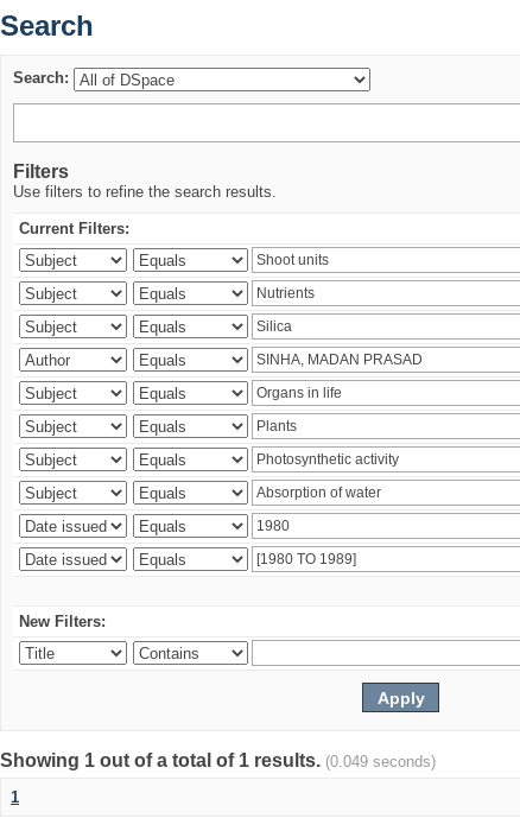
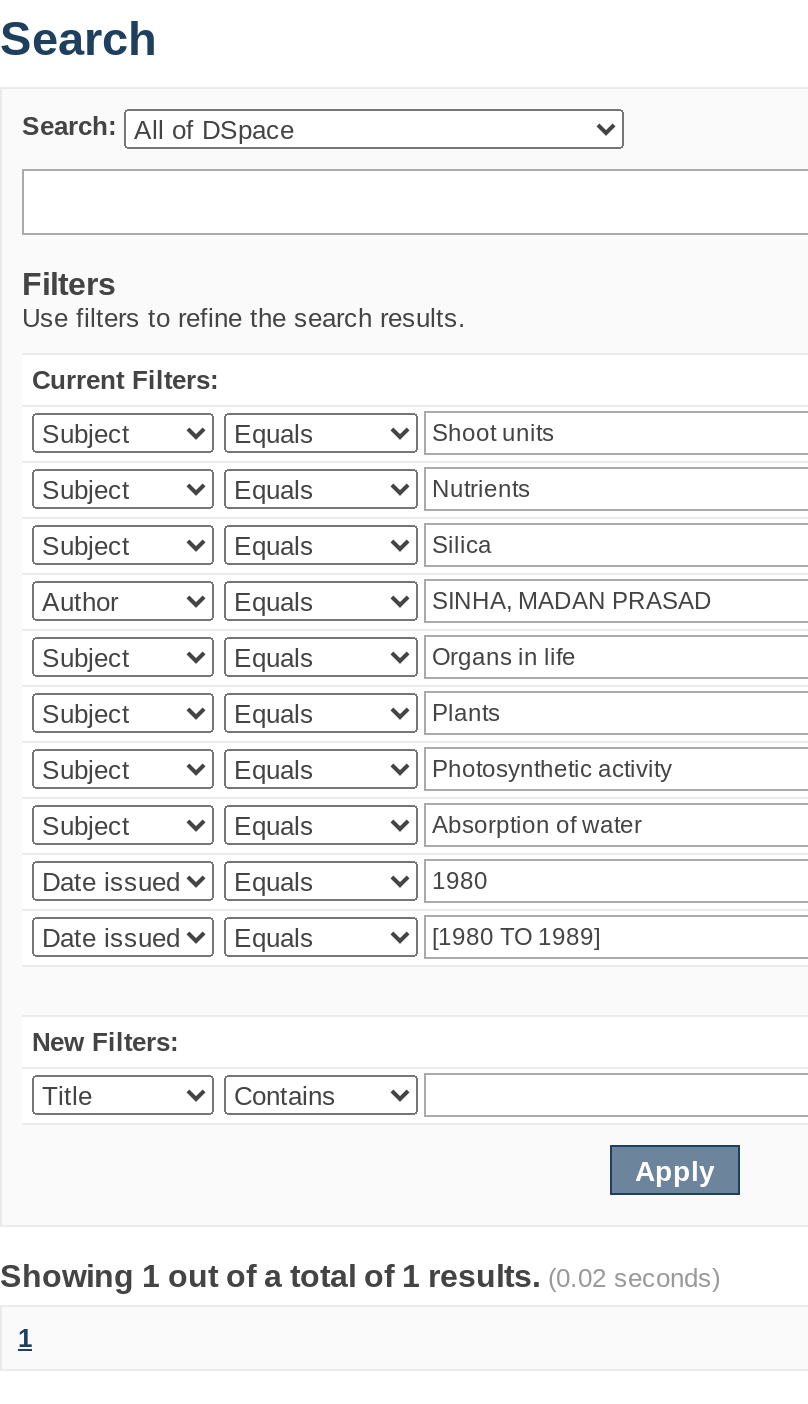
- Showing 1 out of a total of 1 results. (0.049 seconds)
+ Showing 1 out of a total of 1 results. (0.02 seconds)
